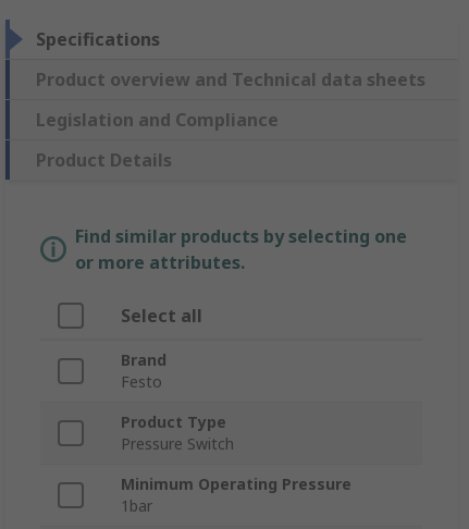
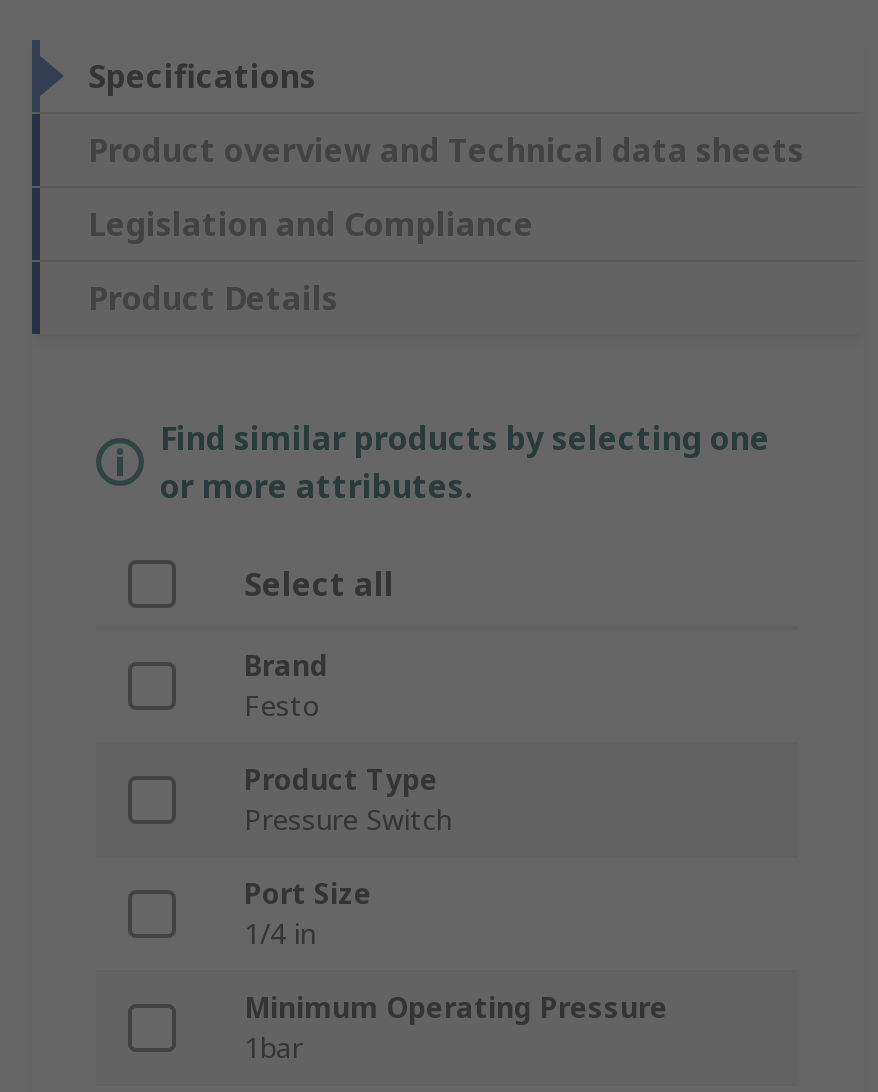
+ Port Size
+ 1/4 in
